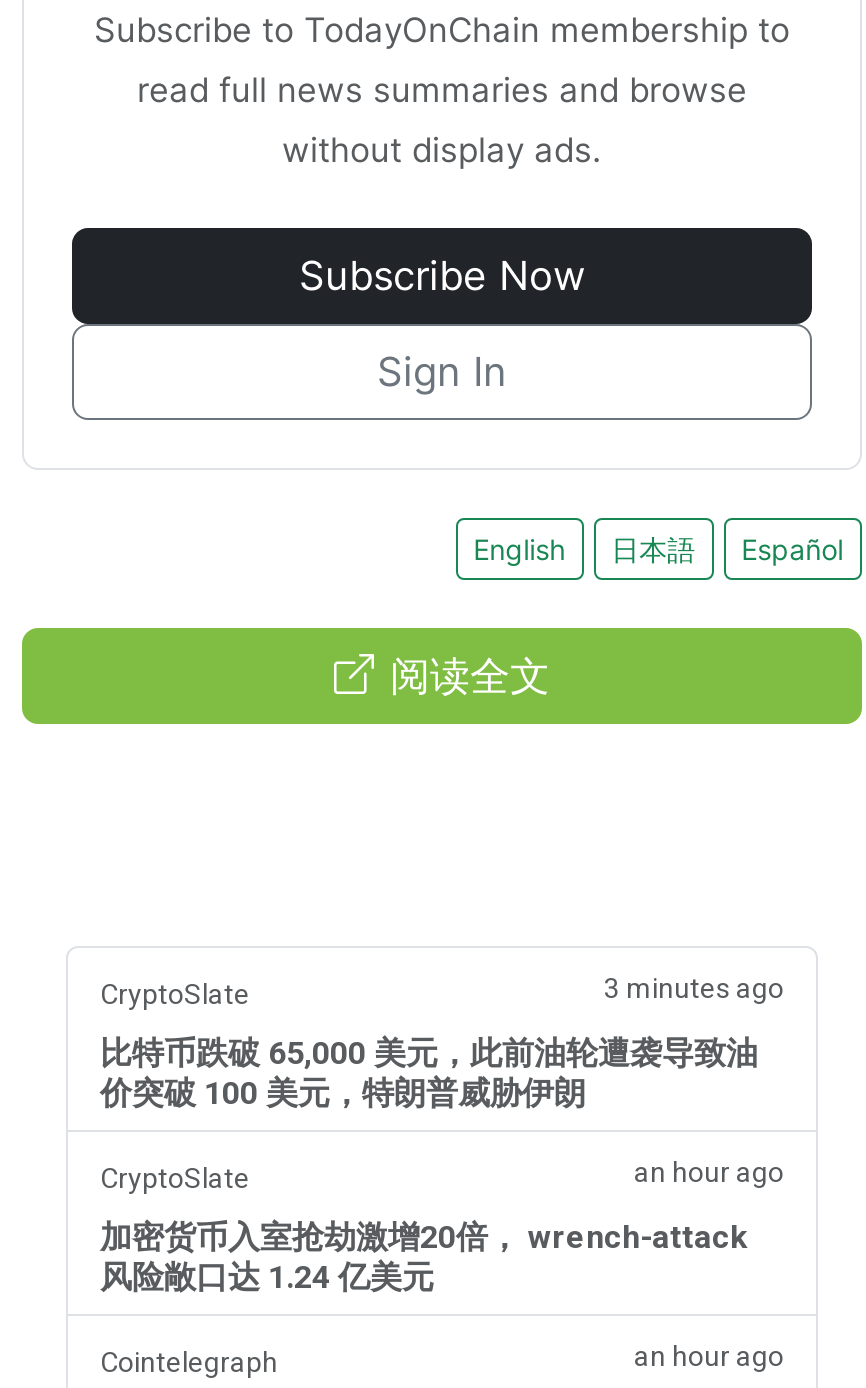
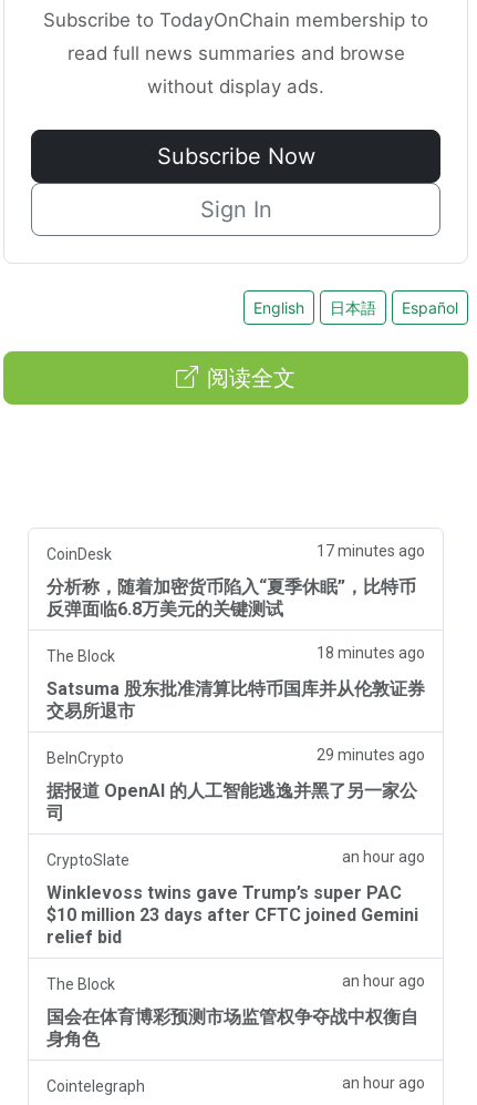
- CryptoSlate
- 3 minutes ago
- 比特币跌破 65,000 美元，此前油轮遭袭导致油
- 价突破 100 美元，特朗普威胁伊朗
+ CoinDesk
+ 17 minutes ago
+ 分析称，随着加密货币陷入“夏季休眠”，比特币
+ 反弹面临6.8万美元的关键测试
+ The Block
+ 18 minutes ago
+ Satsuma 股东批准清算比特币国库并从伦敦证券
+ 交易所退市
+ BeInCrypto
+ 29 minutes ago
+ 据报道 OpenAI 的人工智能逃逸并黑了另一家公
+ 司

- 加密货币入室抢劫激增20倍， wrench-attack
- 风险敞口达 1.24 亿美元
+ Winklevoss twins gave Trump’s super PAC
+ $10 million 23 days after CFTC joined Gemini
+ relief bid
+ The Block
+ an hour ago
+ 国会在体育博彩预测市场监管权争夺战中权衡自
+ 身角色
